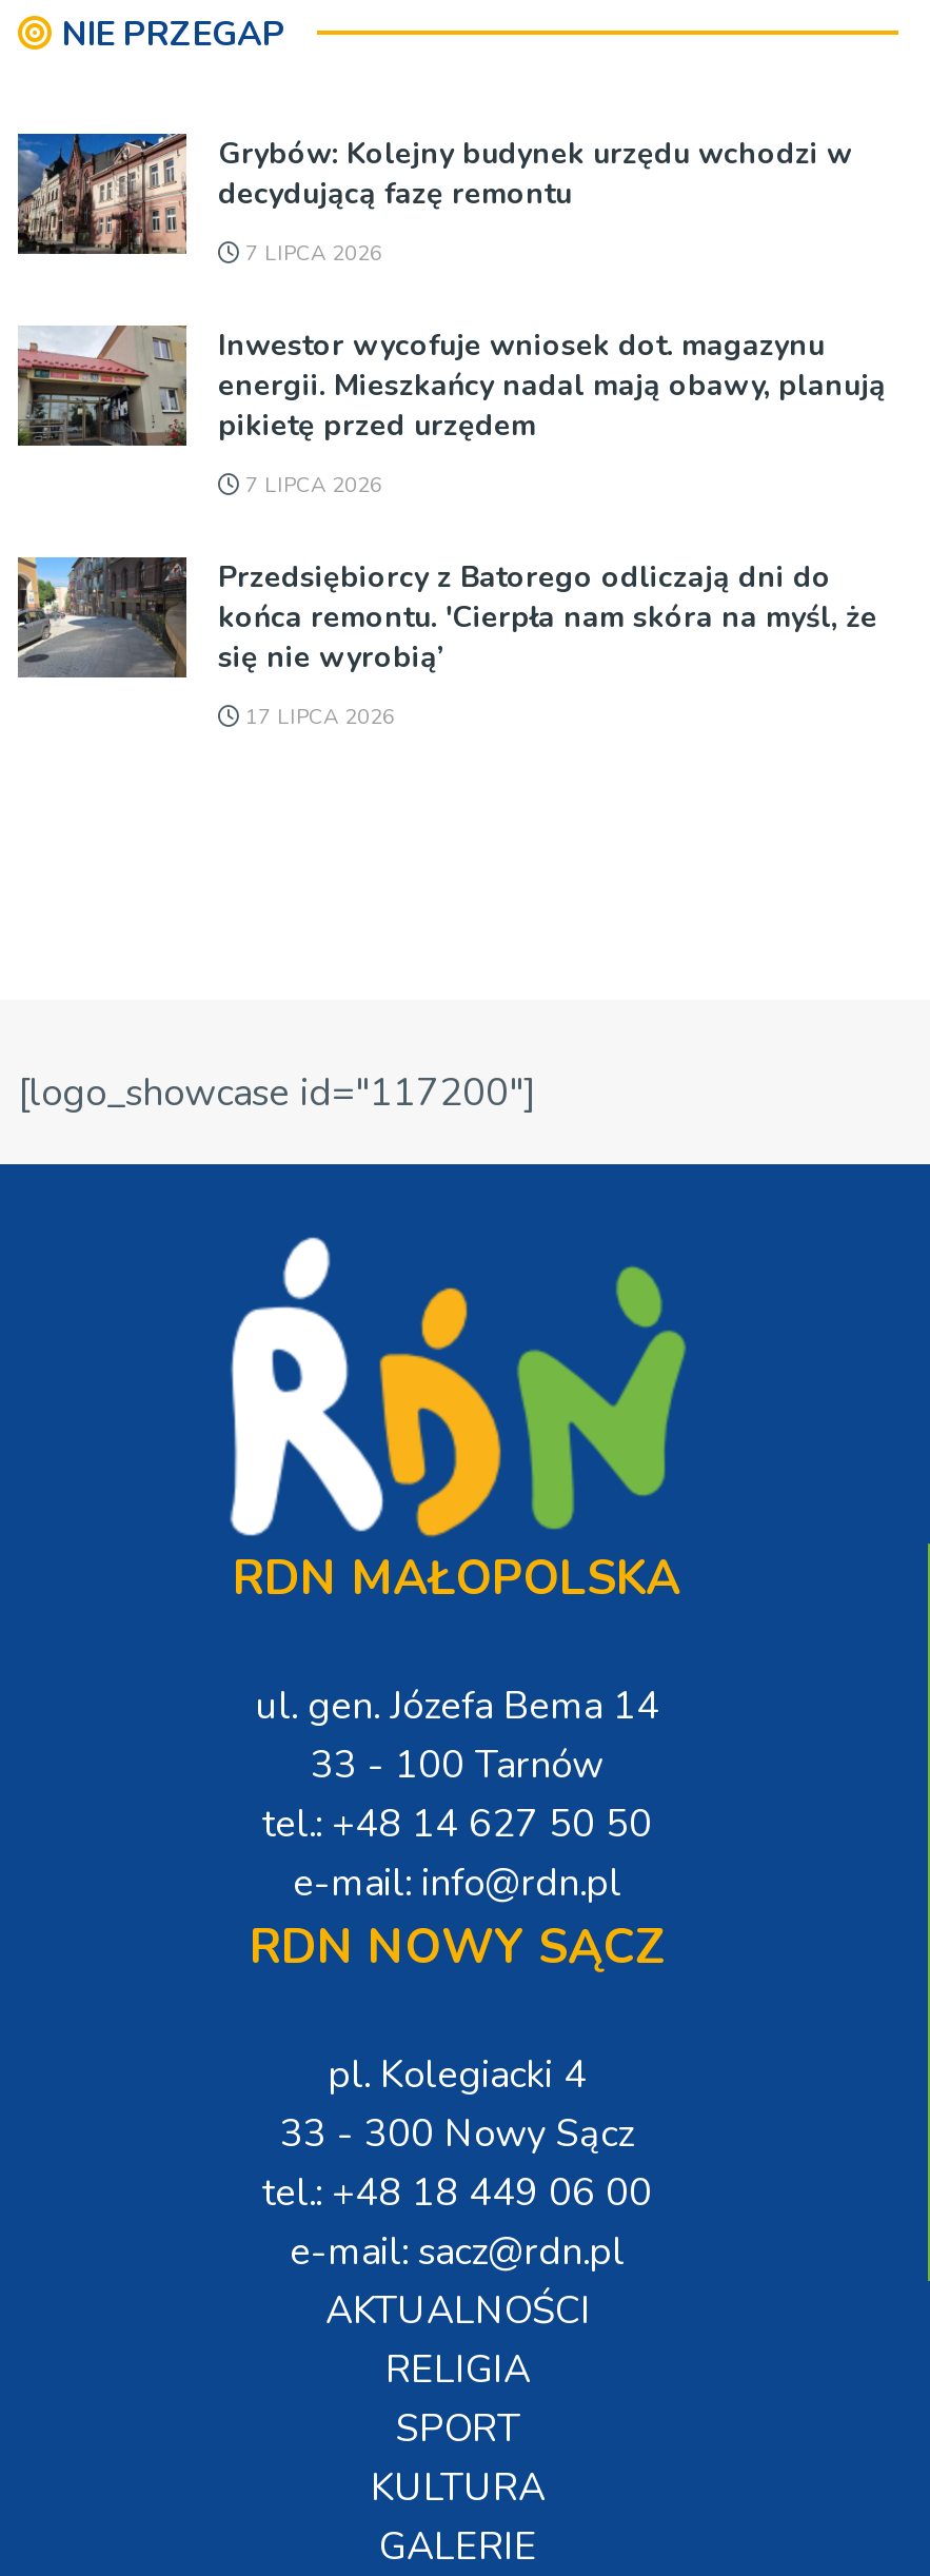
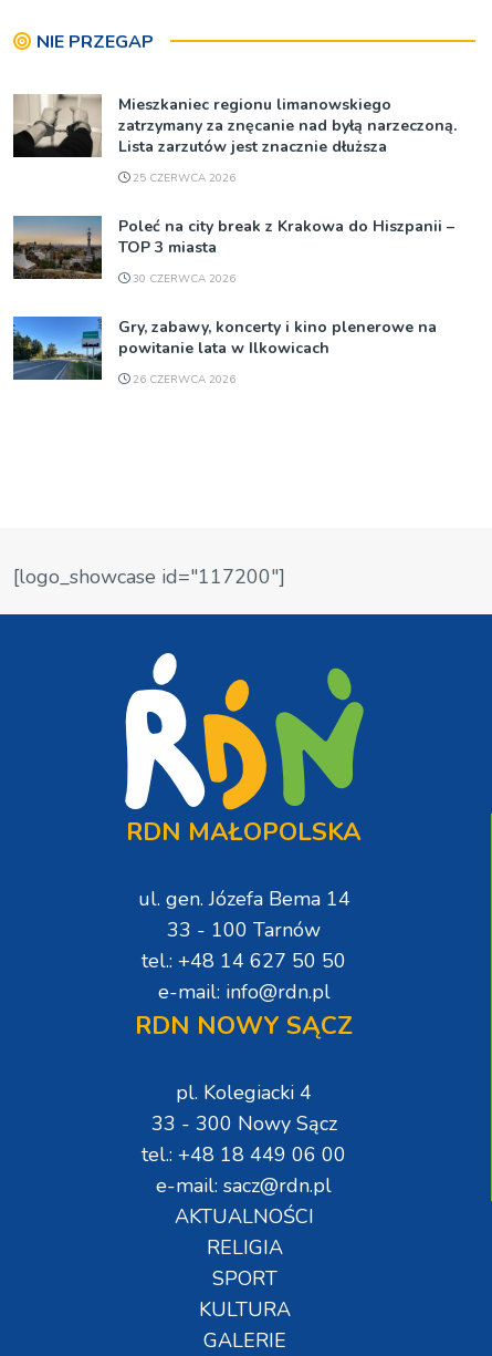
- [image]
- Grybów: Kolejny budynek urzędu wchodzi w
- decydującą fazę remontu
+ [image]
+ Mieszkaniec regionu limanowskiego
+ zatrzymany za znęcanie nad byłą narzeczoną.
+ Lista zarzutów jest znacznie dłuższa

- 7 LIPCA 2026
+ 25 CZERWCA 2026

- [image]
- Inwestor wycofuje wniosek dot. magazynu
- energii. Mieszkańcy nadal mają obawy, planują
- pikietę przed urzędem
+ [image]
+ Poleć na city break z Krakowa do Hiszpanii –
+ TOP 3 miasta

- 7 LIPCA 2026
+ 30 CZERWCA 2026

- [image]
- Przedsiębiorcy z Batorego odliczają dni do
- końca remontu. 'Cierpła nam skóra na myśl, że
- się nie wyrobią’
+ [image]
+ Gry, zabawy, koncerty i kino plenerowe na
+ powitanie lata w Ilkowicach

- 17 LIPCA 2026
+ 26 CZERWCA 2026
